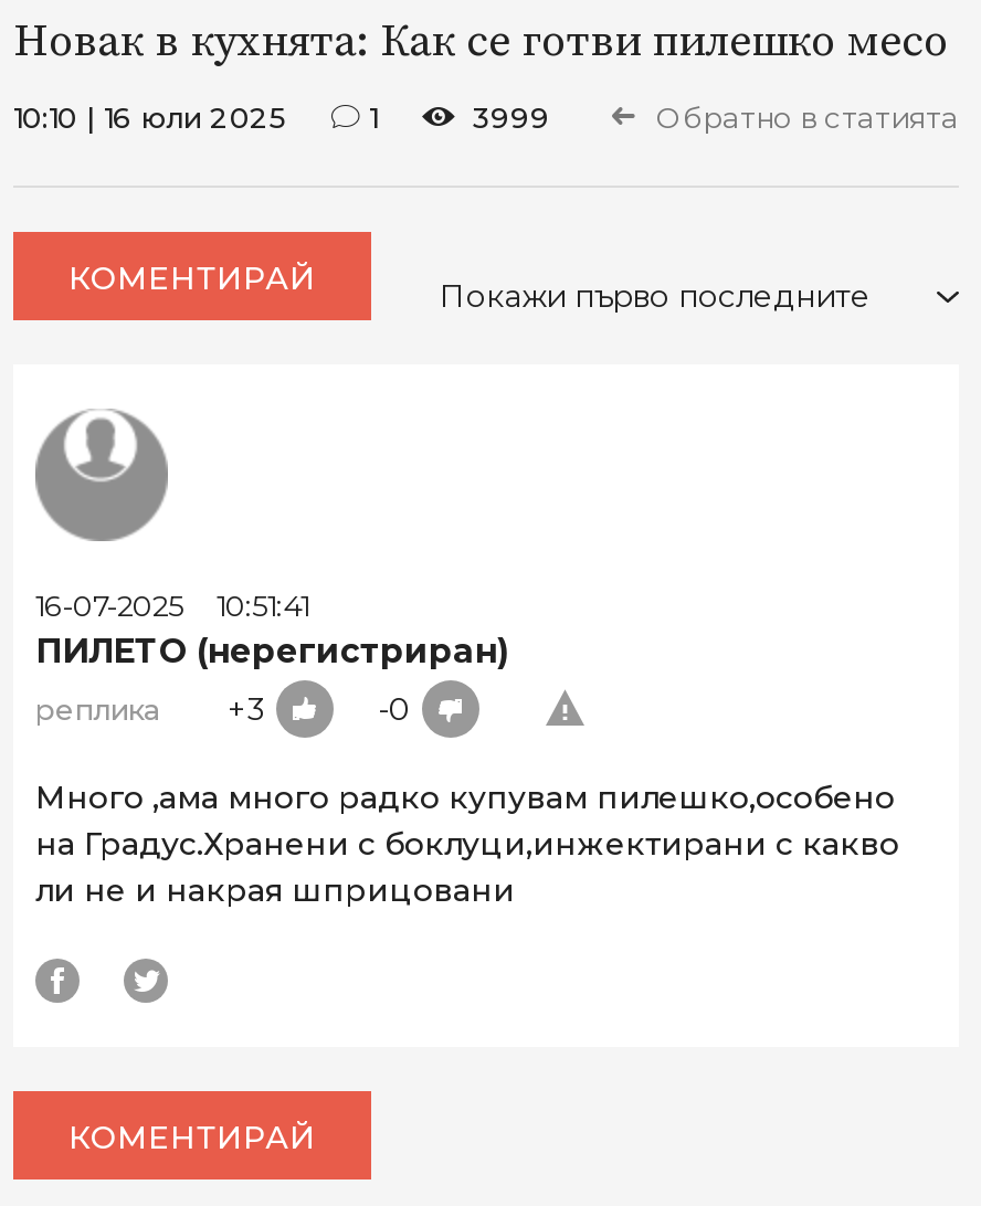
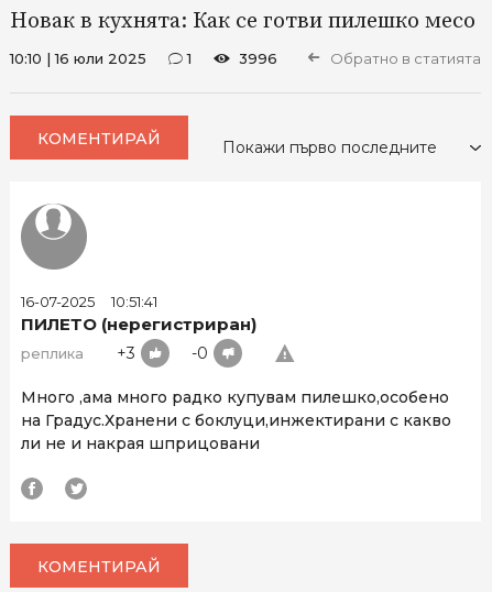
- 3999
+ 3996
